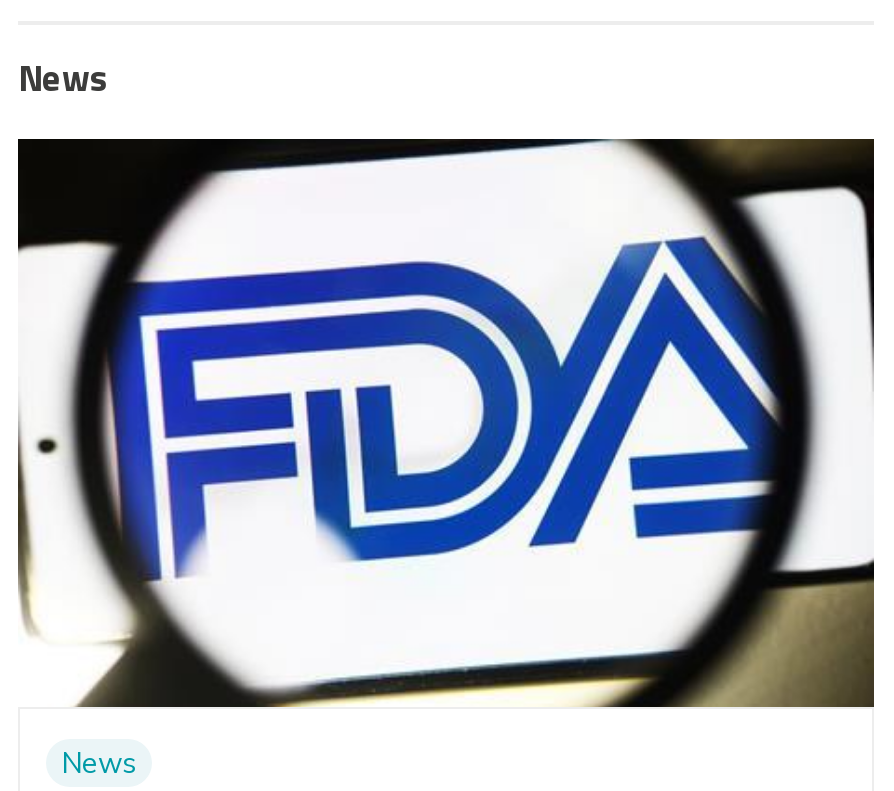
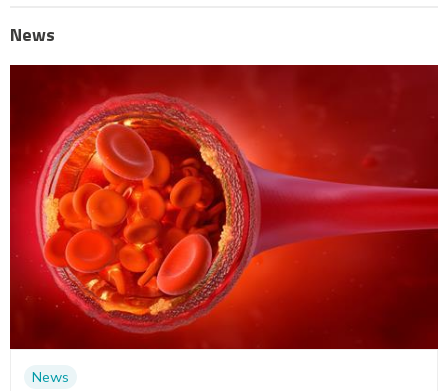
- [image]
+ [image]
